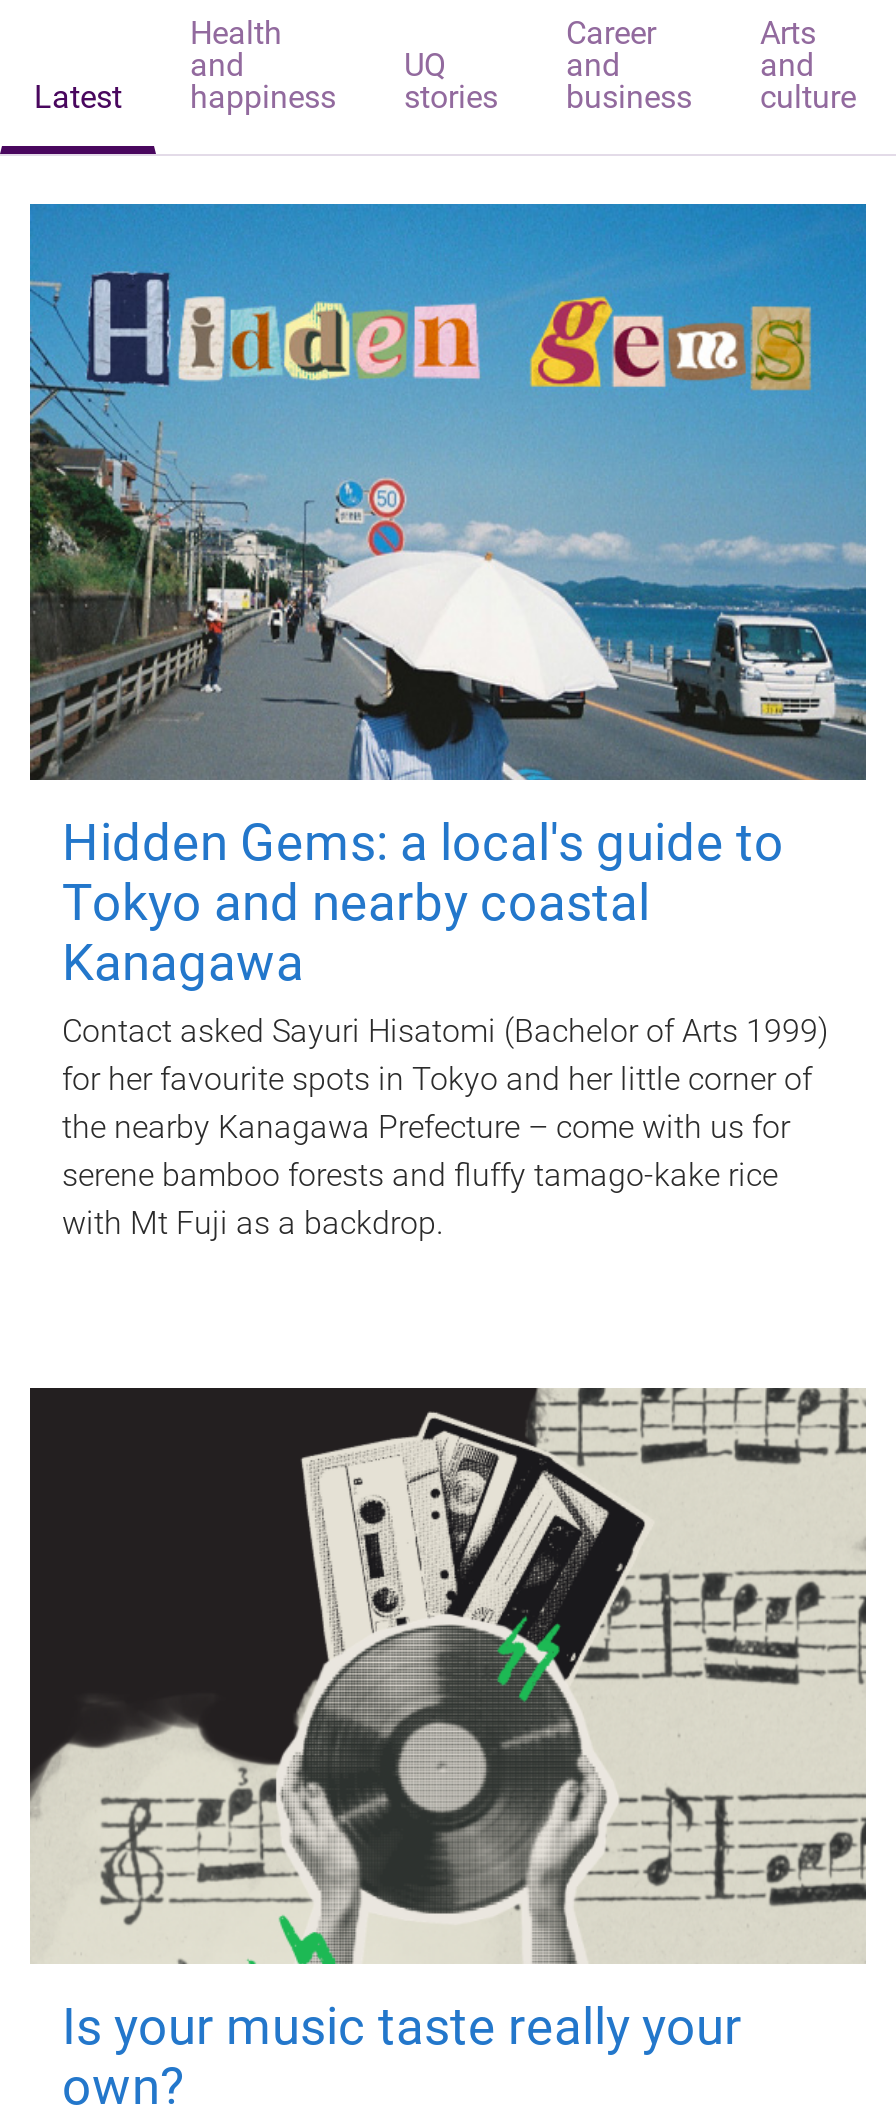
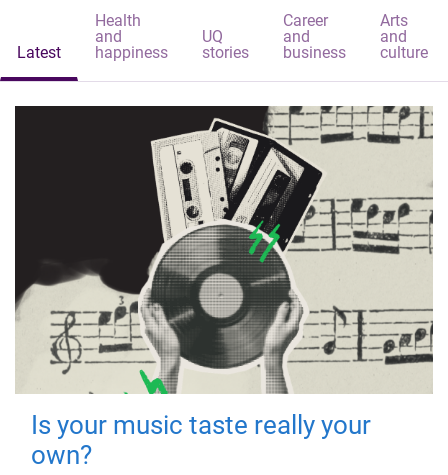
- [image]
- Hidden Gems: a local's guide to
- Tokyo and nearby coastal
- Kanagawa
- Contact asked Sayuri Hisatomi (Bachelor of Arts 1999)
- for her favourite spots in Tokyo and her little corner of
- the nearby Kanagawa Prefecture – come with us for
- serene bamboo forests and fluffy tamago-kake rice
- with Mt Fuji as a backdrop.
